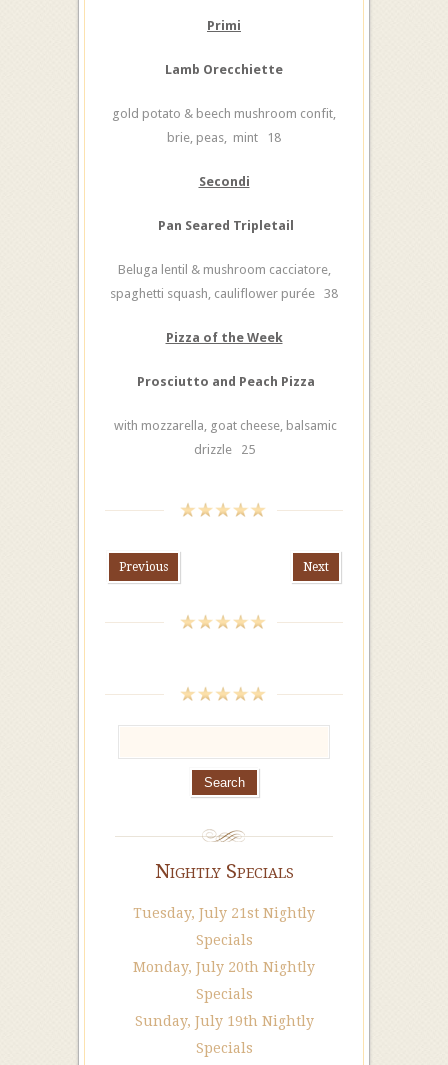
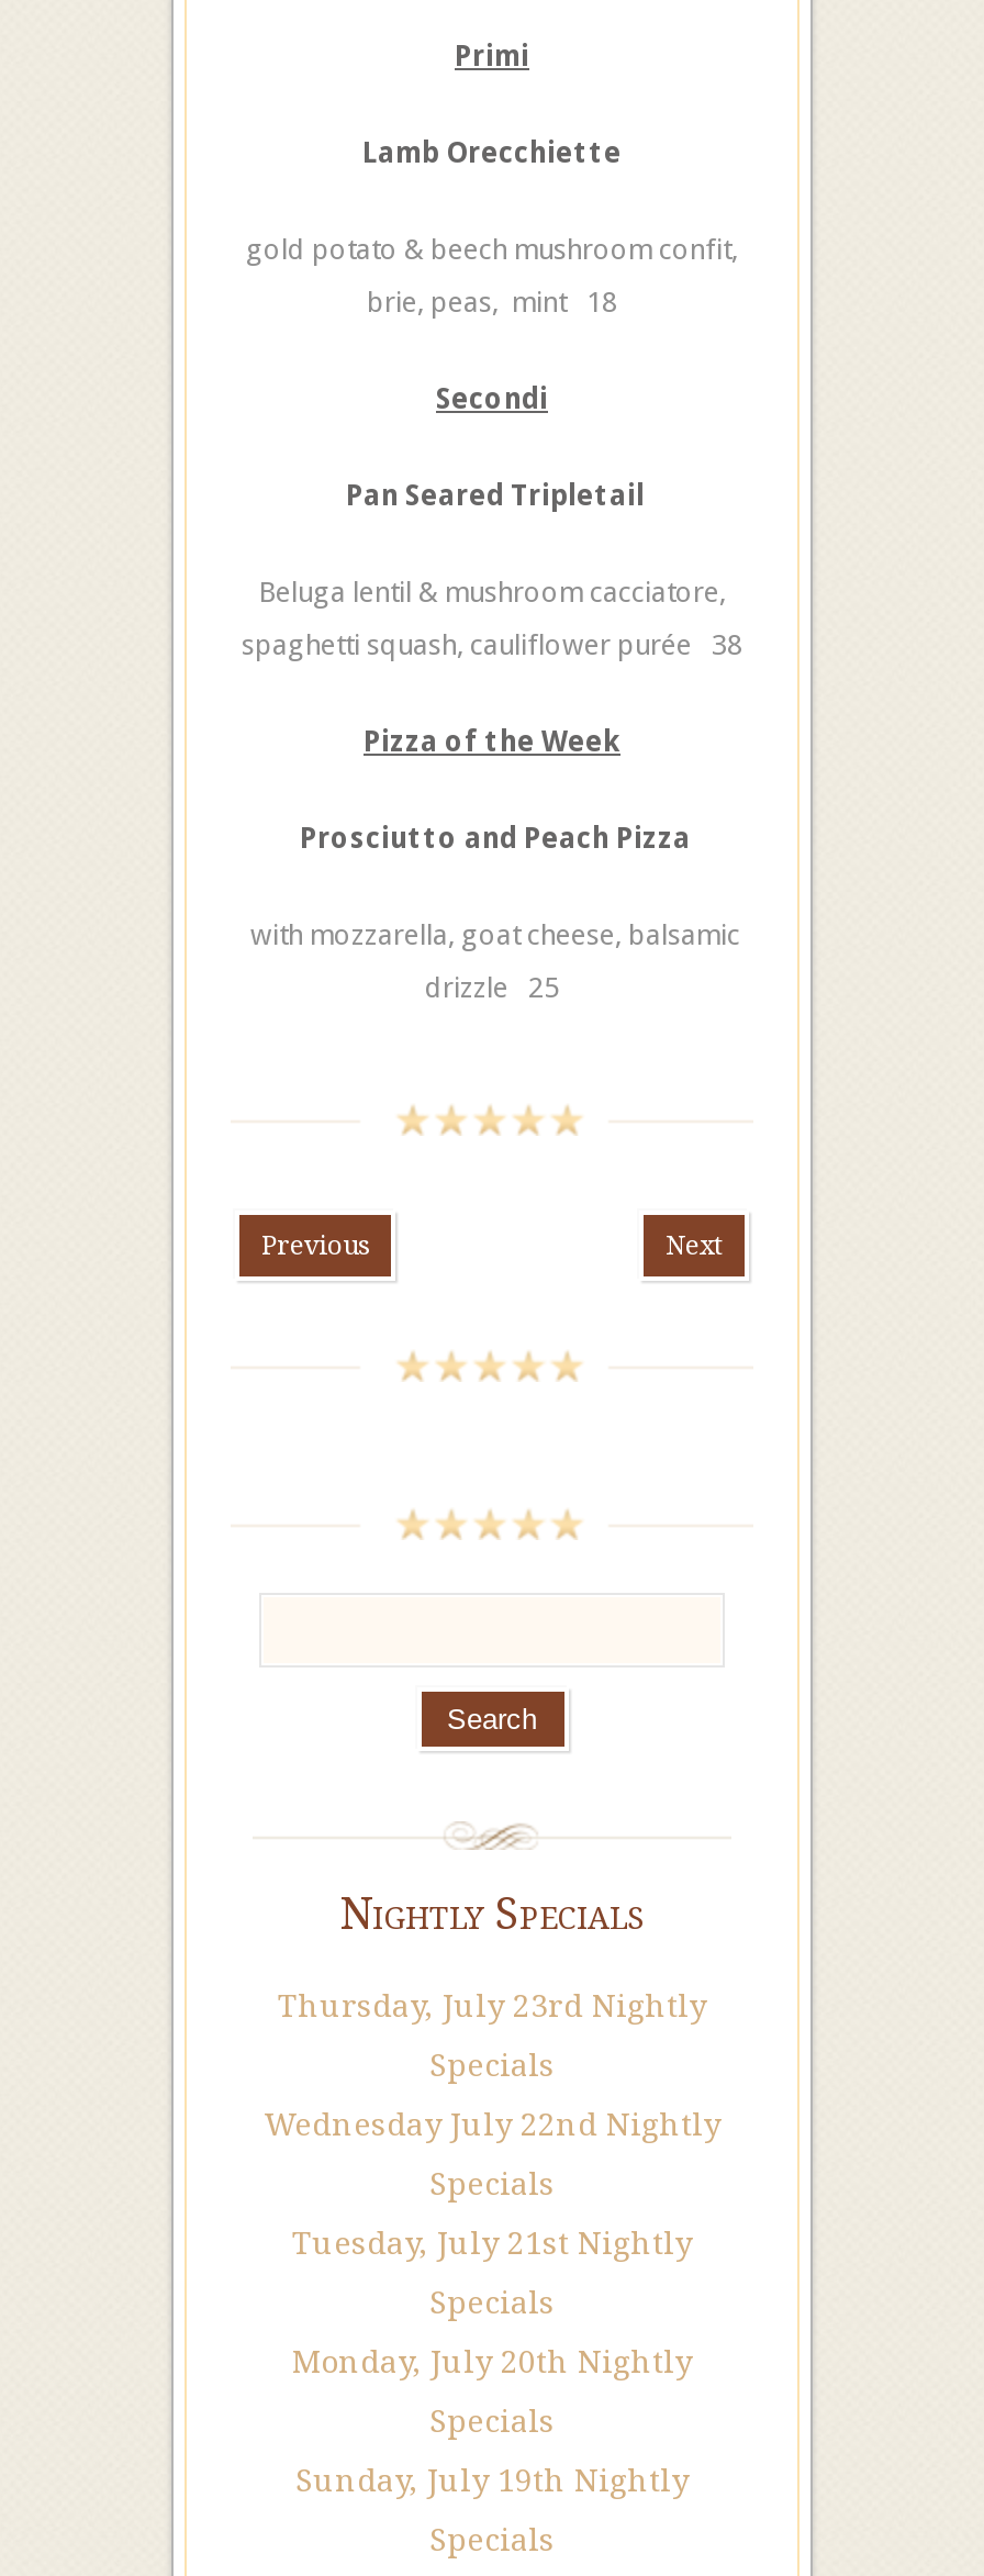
+ Thursday, July 23rd Nightly
+ Specials
+ Wednesday July 22nd Nightly
+ Specials
